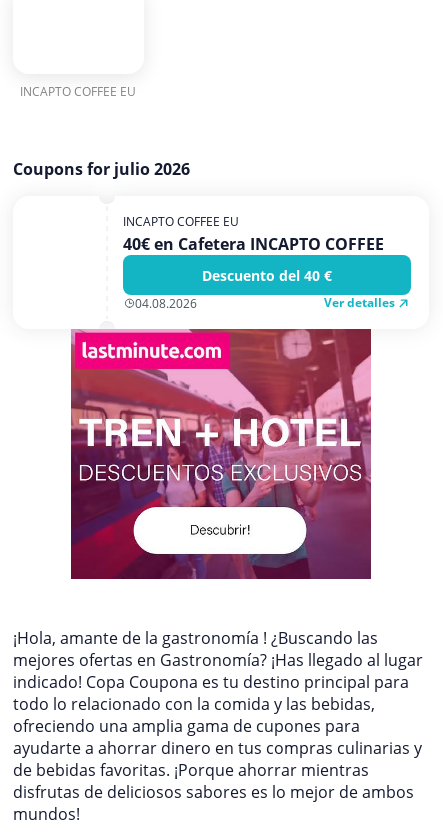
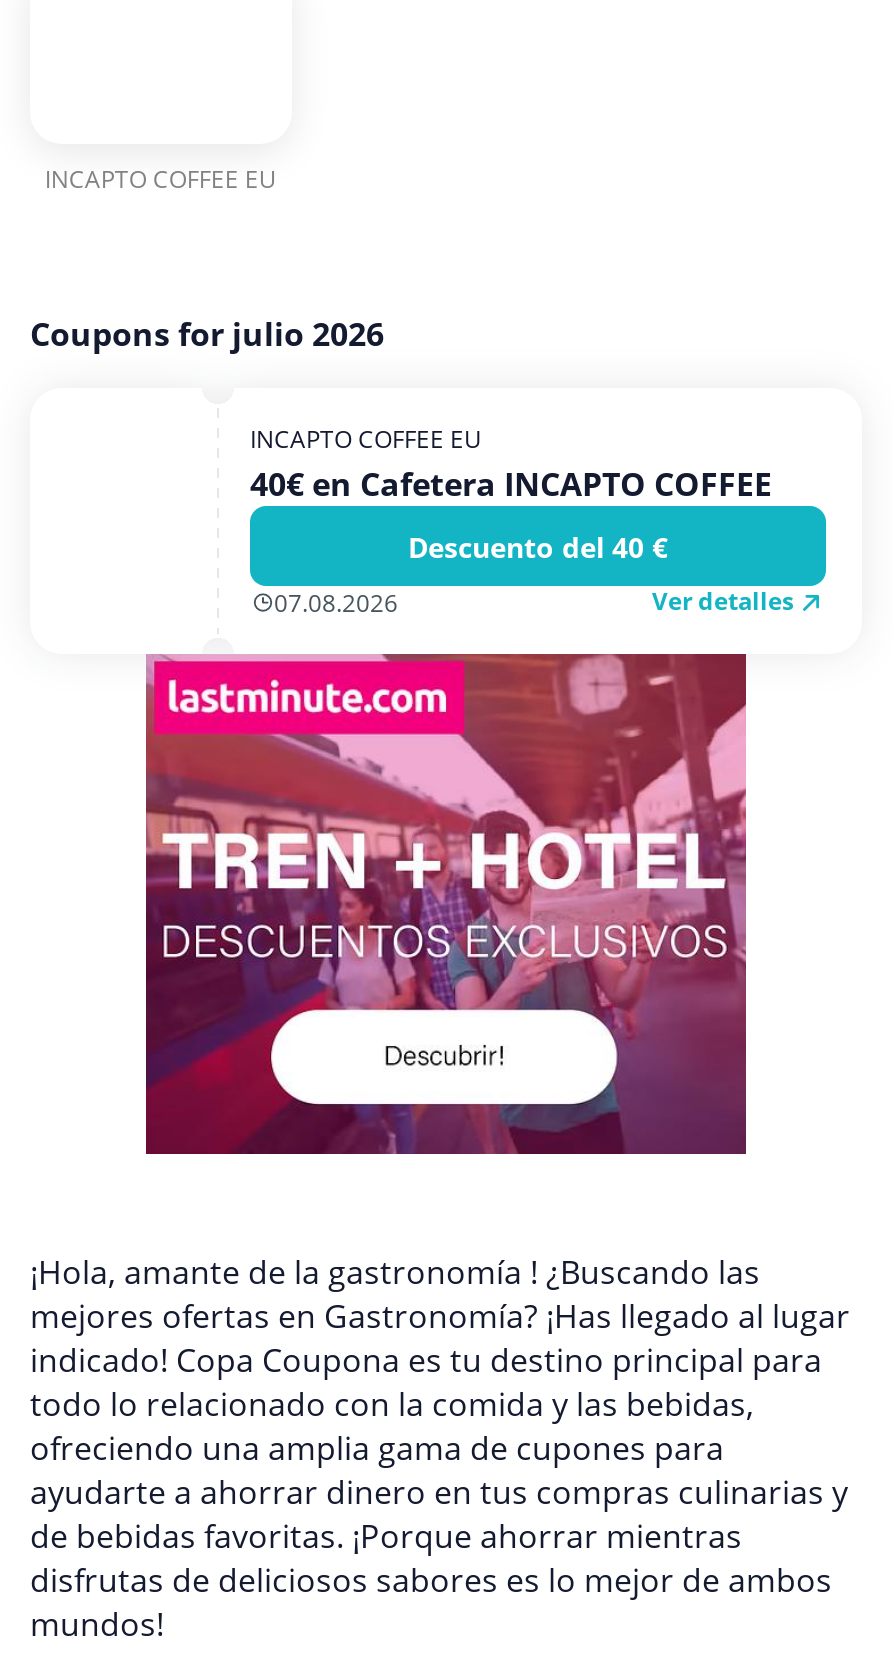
- 04.08.2026
+ 07.08.2026
